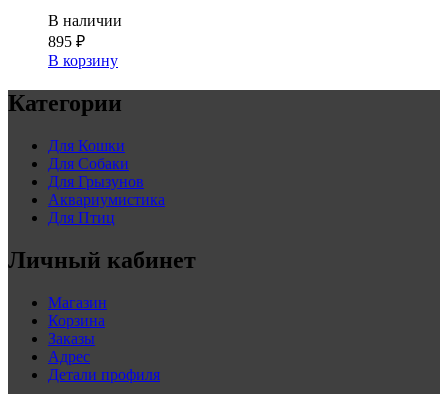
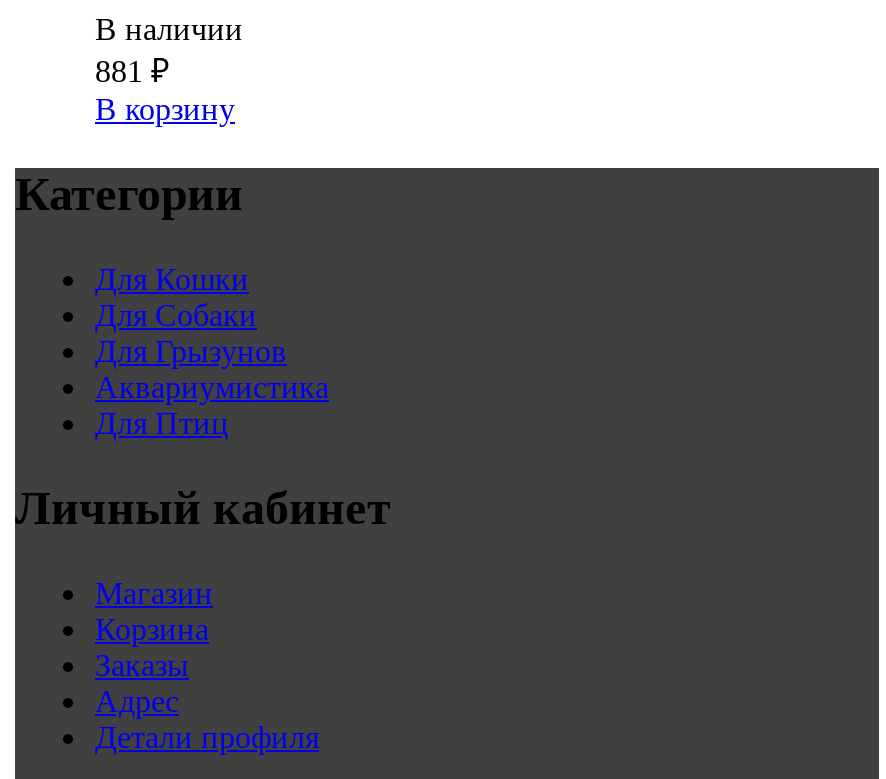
- 895 ₽
+ 881 ₽
